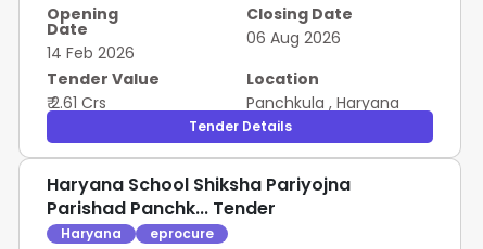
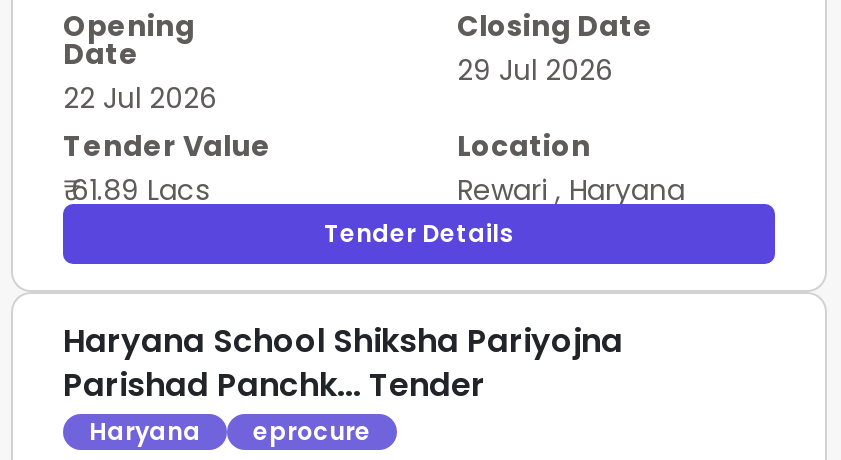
- 06 Aug 2026
+ 29 Jul 2026

- 14 Feb 2026
+ 22 Jul 2026

- ₹ 2.61 Crs
+ ₹ 61.89 Lacs

- Panchkula, Haryana
+ Rewari, Haryana
